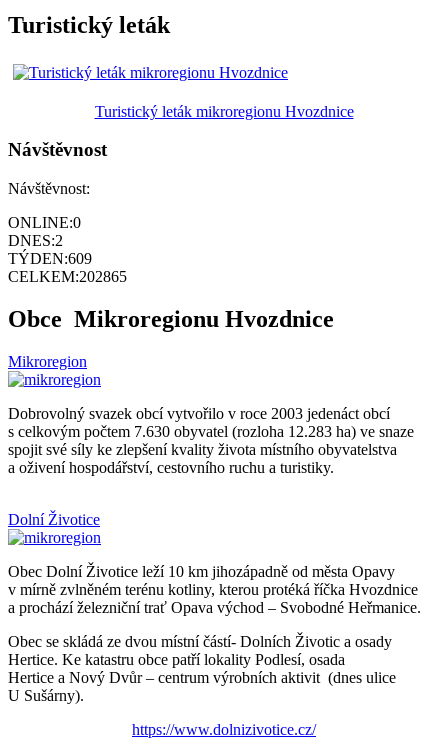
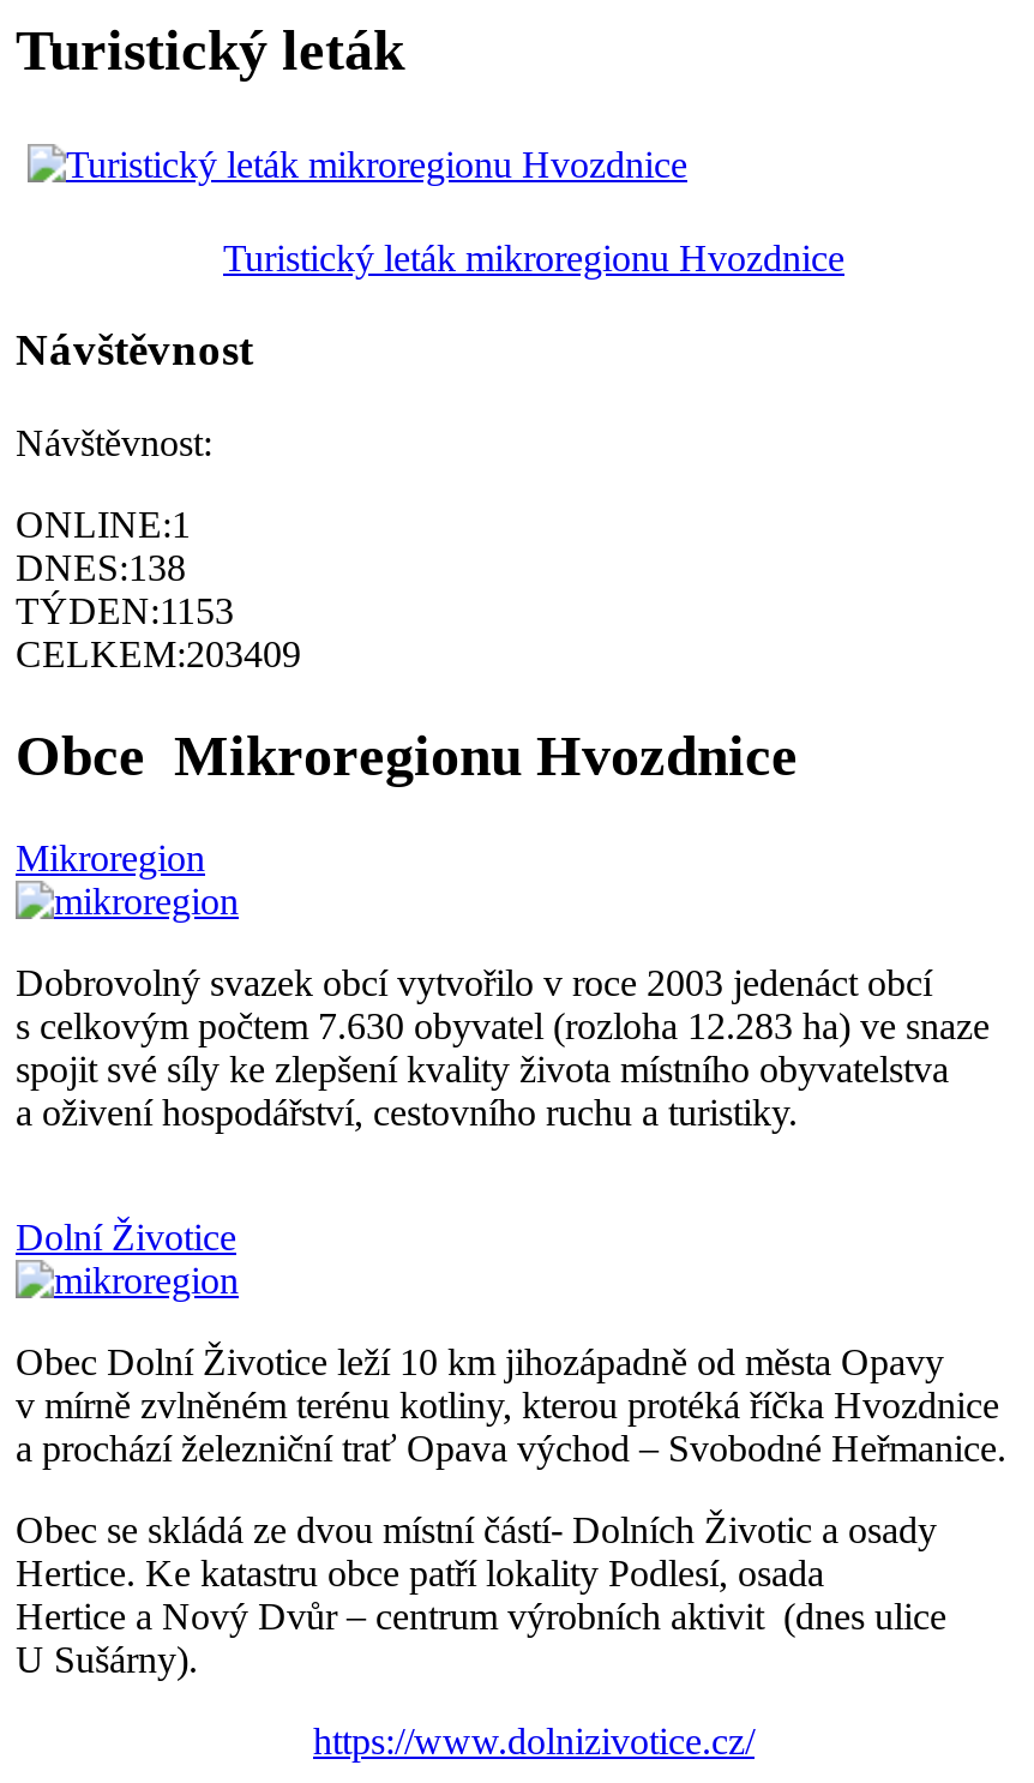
- ONLINE:0
+ ONLINE:1

- DNES:2
+ DNES:138

- TÝDEN:609
+ TÝDEN:1153

- CELKEM:202865
+ CELKEM:203409
